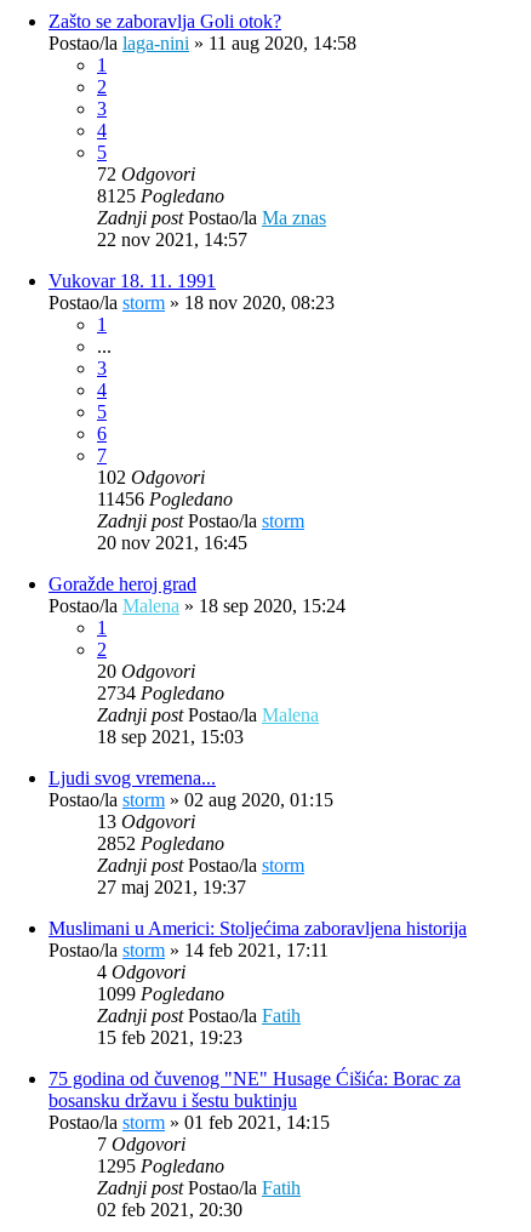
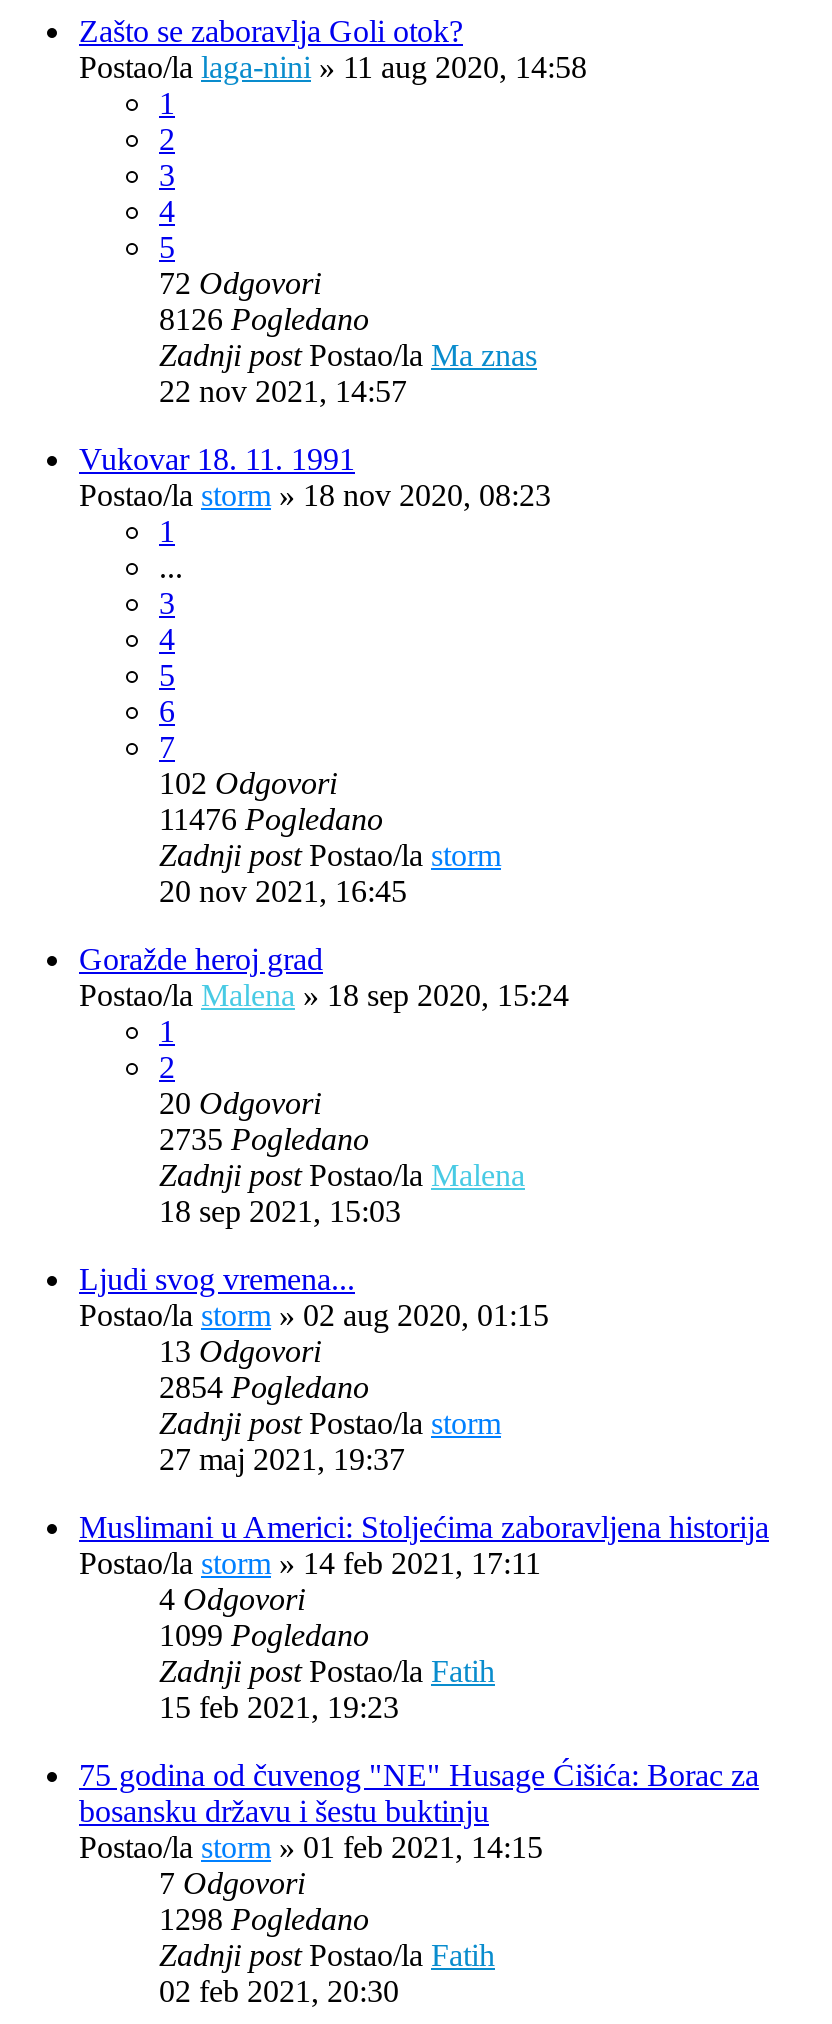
- 8125 Pogledano
+ 8126 Pogledano

- 11456 Pogledano
+ 11476 Pogledano

- 2734 Pogledano
+ 2735 Pogledano

- 2852 Pogledano
+ 2854 Pogledano

- 1295Pogledano
+ 1298Pogledano
